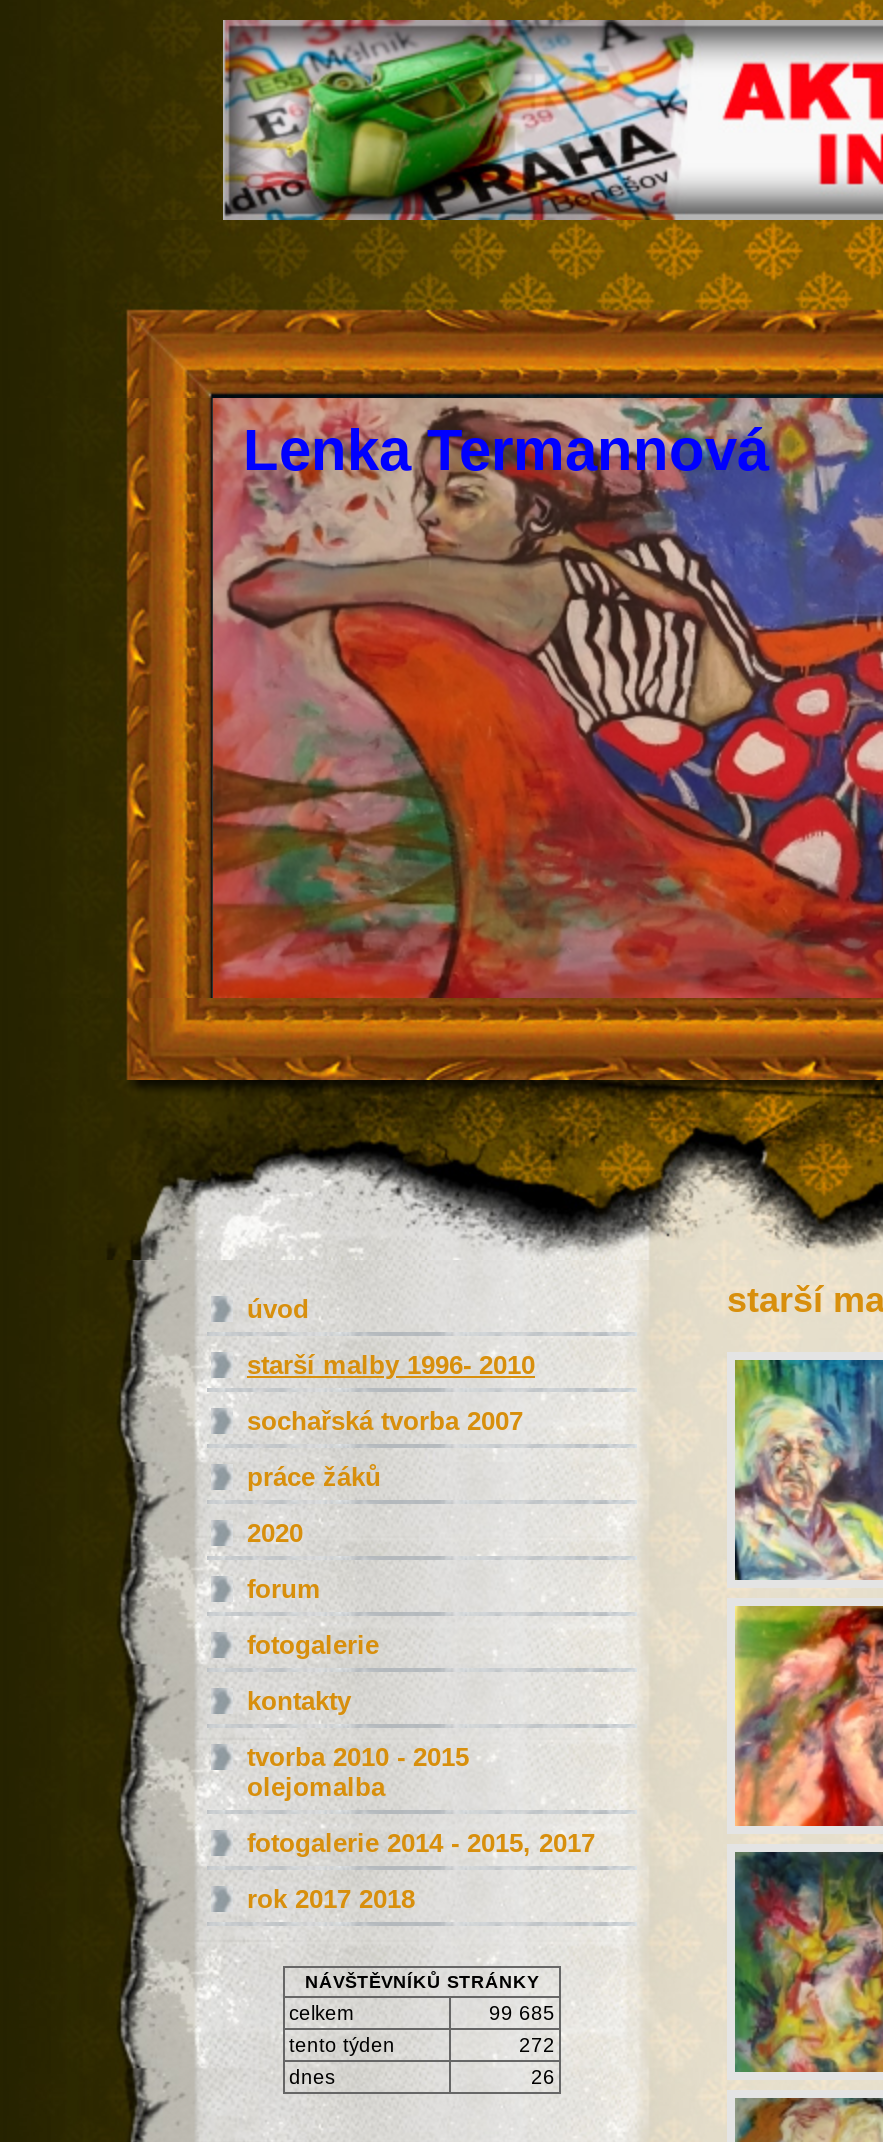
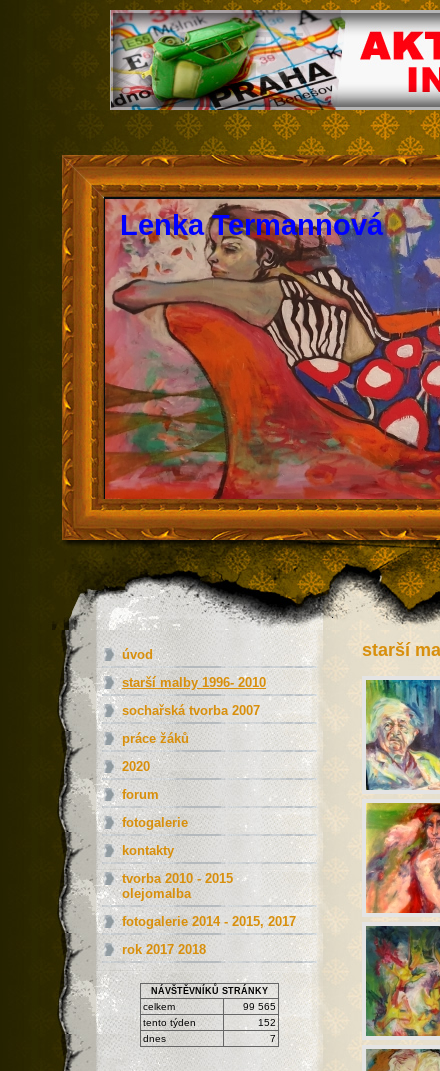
- 99 685
+ 99 565

- 272
+ 152

- 26
+ 7
